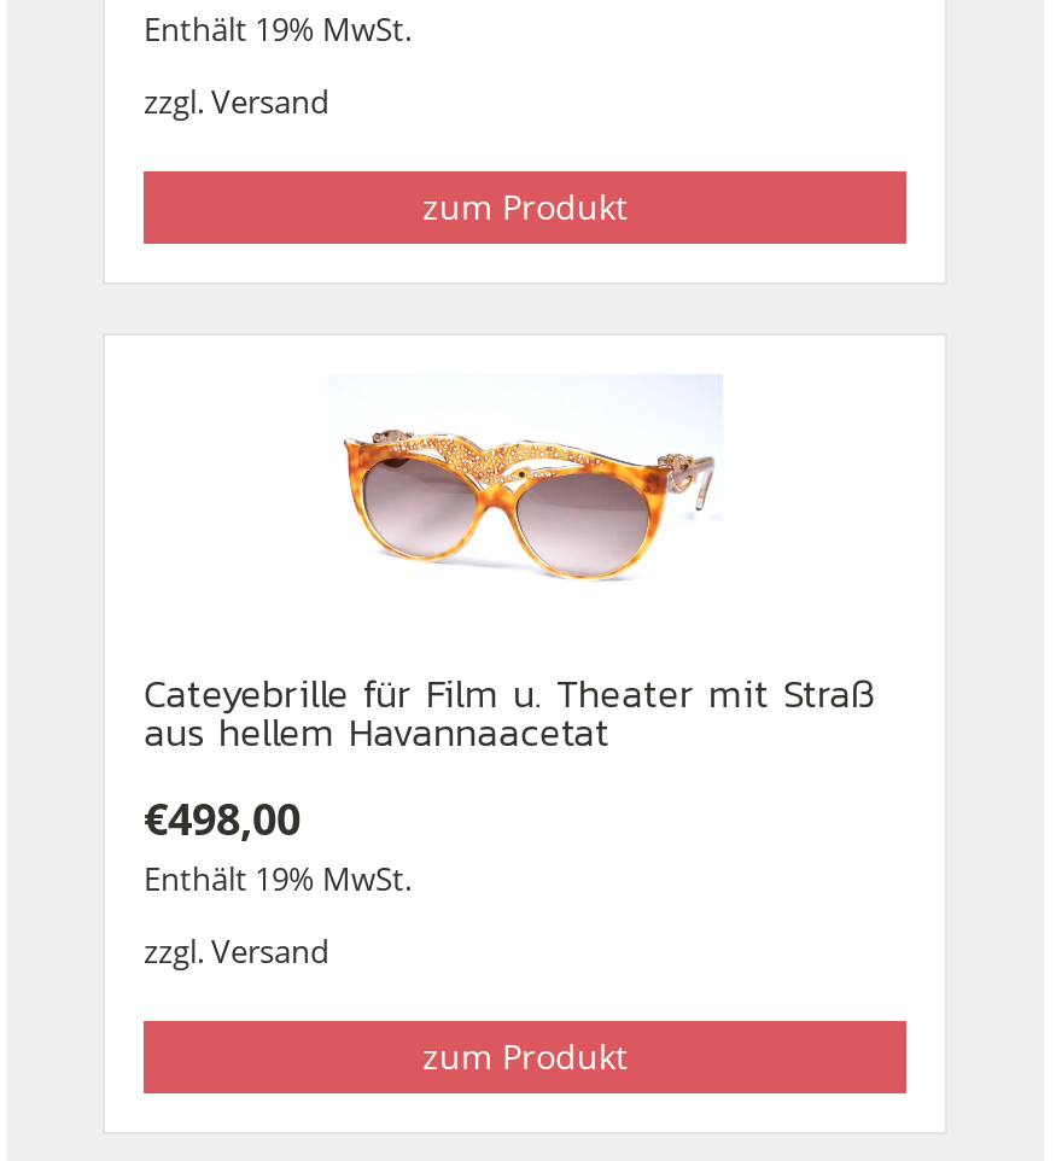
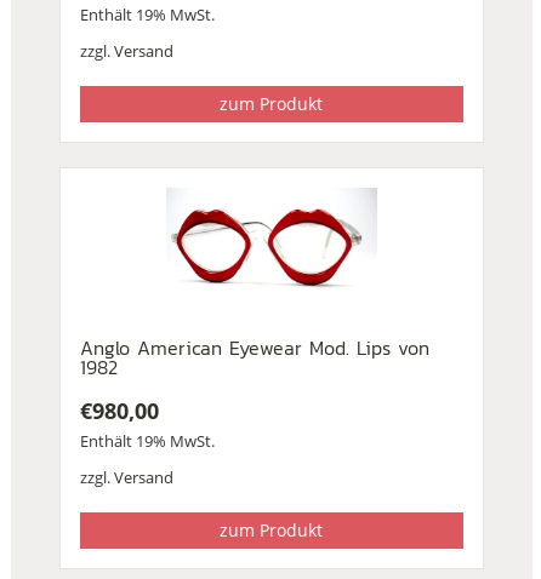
- [image]
- Cateyebrille für Film u. Theater mit Straß
- aus hellem Havannaacetat
+ [image]
+ Anglo American Eyewear Mod. Lips von
+ 1982

- €498,00
+ €980,00
